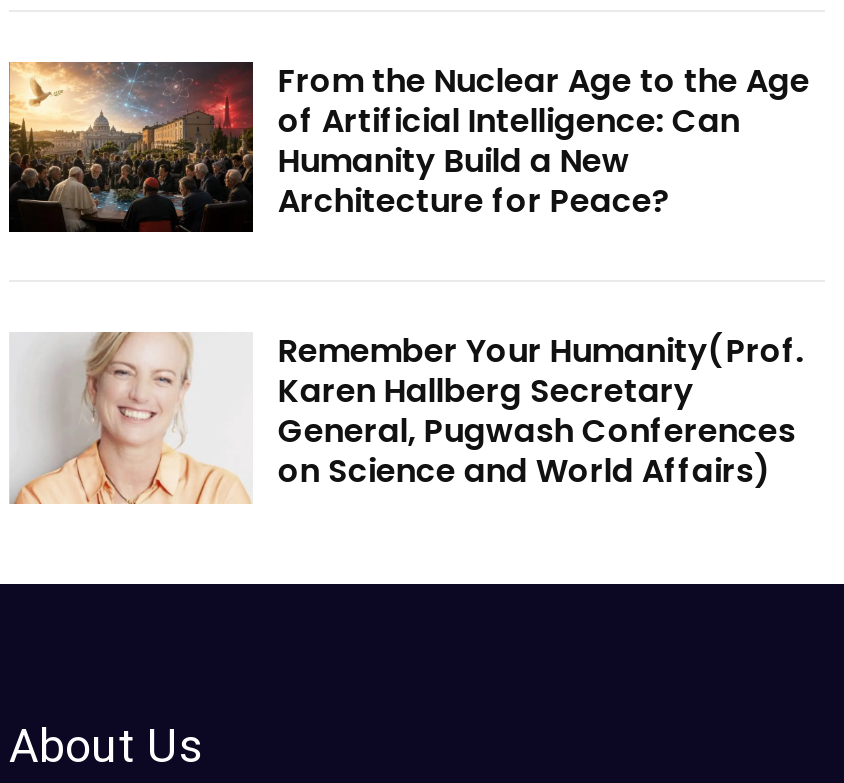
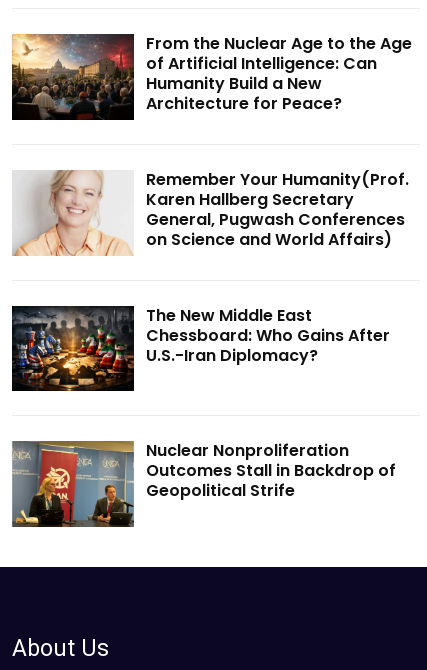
+ [image]
+ The New Middle East
+ Chessboard: Who Gains After
+ U.S.-Iran Diplomacy?

+ [image]
+ Nuclear Nonproliferation
+ Outcomes Stall in Backdrop of
+ Geopolitical Strife
